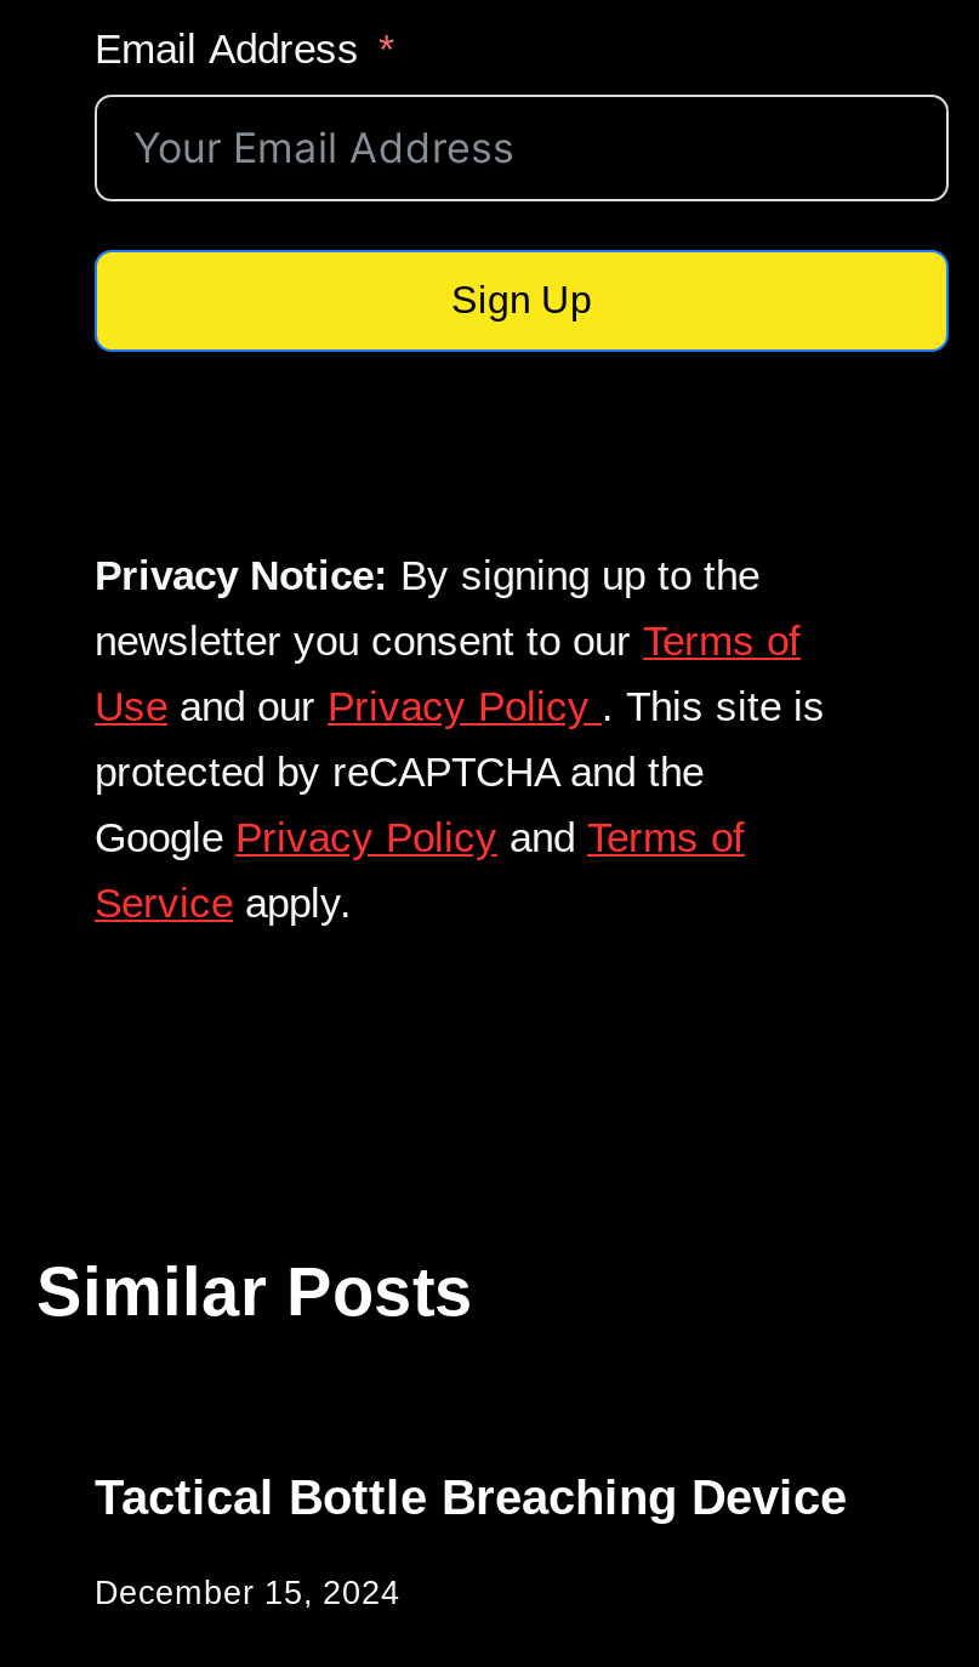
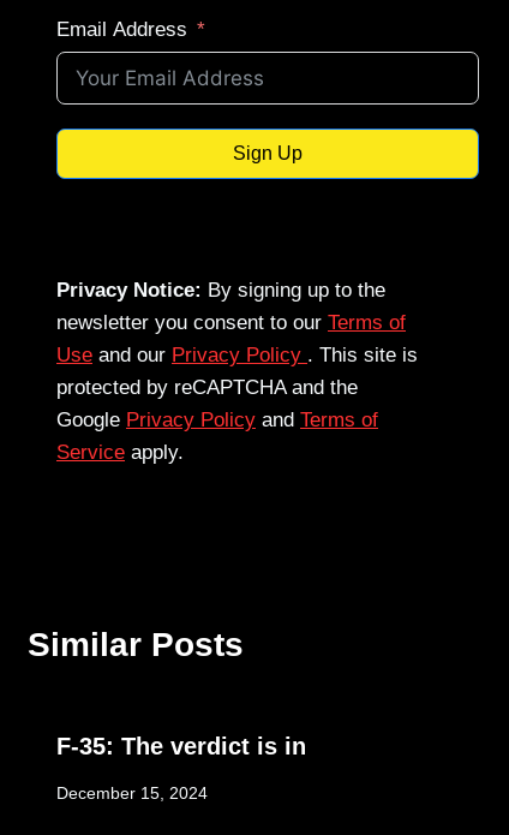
- Tactical Bottle Breaching Device
+ F-35: The verdict is in
